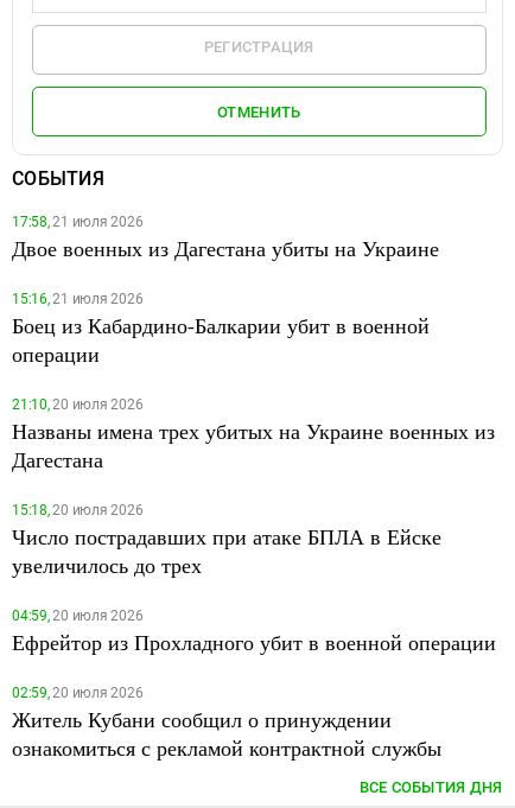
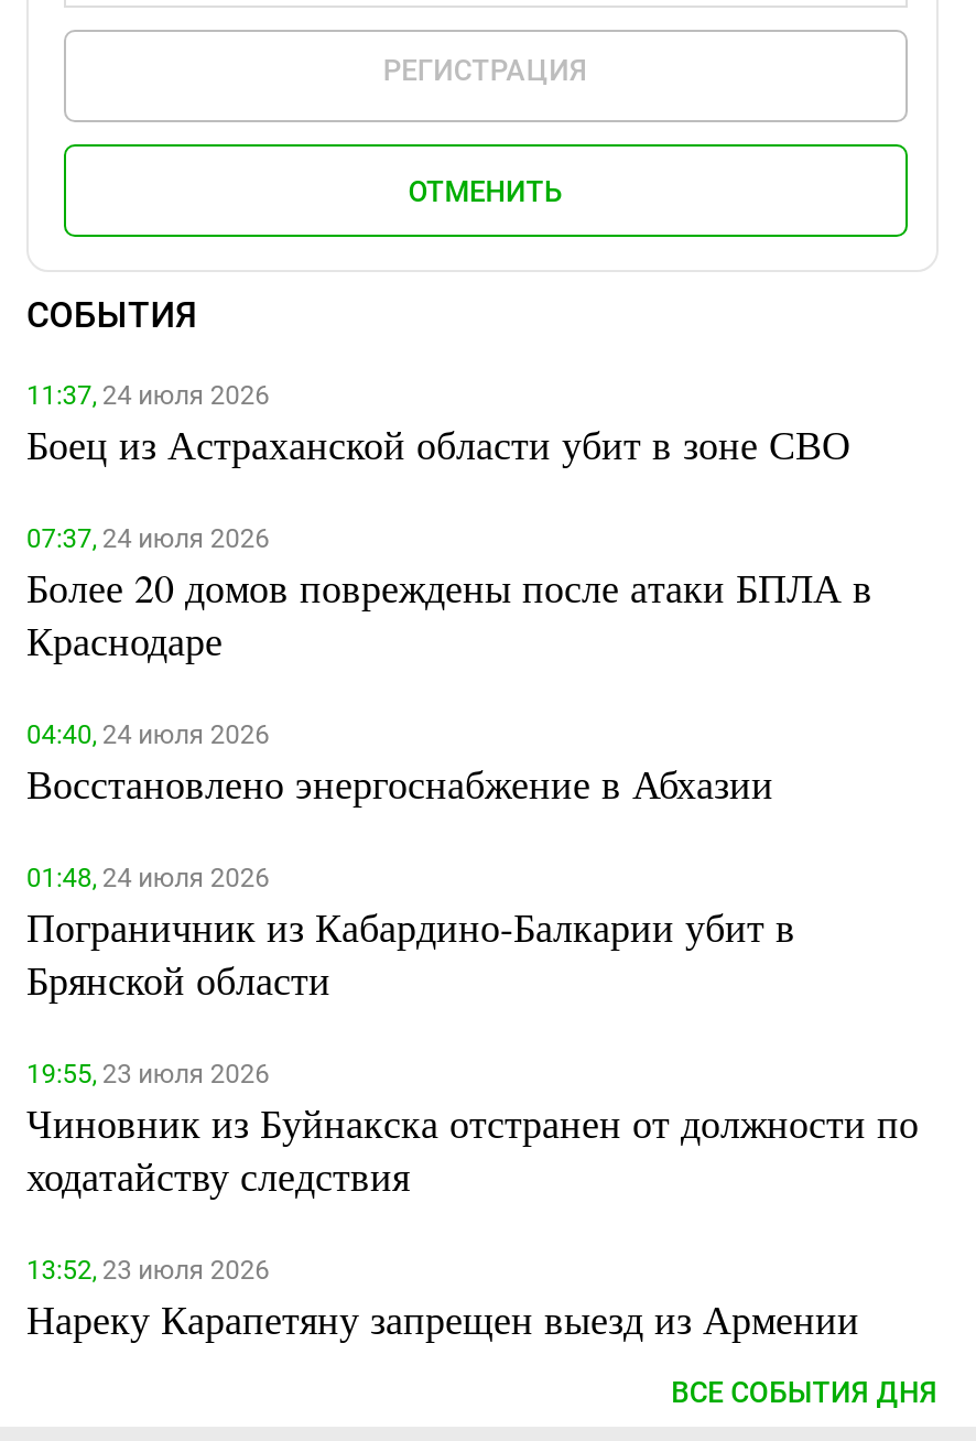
- 17:58, 21 июля 2026
- Двое военных из Дагестана убиты на Украине
+ 11:37, 24 июля 2026
+ Боец из Астраханской области убит в зоне СВО

- 15:16, 21 июля 2026
- Боец из Кабардино-Балкарии убит в военной
- операции
+ 07:37, 24 июля 2026
+ Более 20 домов повреждены после атаки БПЛА в
+ Краснодаре

- 21:10, 20 июля 2026
- Названы имена трех убитых на Украине военных из
- Дагестана
+ 04:40, 24 июля 2026
+ Восстановлено энергоснабжение в Абхазии

- 15:18, 20 июля 2026
- Число пострадавших при атаке БПЛА в Ейске
- увеличилось до трех
+ 01:48, 24 июля 2026
+ Пограничник из Кабардино-Балкарии убит в
+ Брянской области

- 04:59, 20 июля 2026
- Ефрейтор из Прохладного убит в военной операции
+ 19:55, 23 июля 2026
+ Чиновник из Буйнакска отстранен от должности по
+ ходатайству следствия

- 02:59, 20 июля 2026
- Житель Кубани сообщил о принуждении
- ознакомиться с рекламой контрактной службы
+ 13:52, 23 июля 2026
+ Нареку Карапетяну запрещен выезд из Армении
